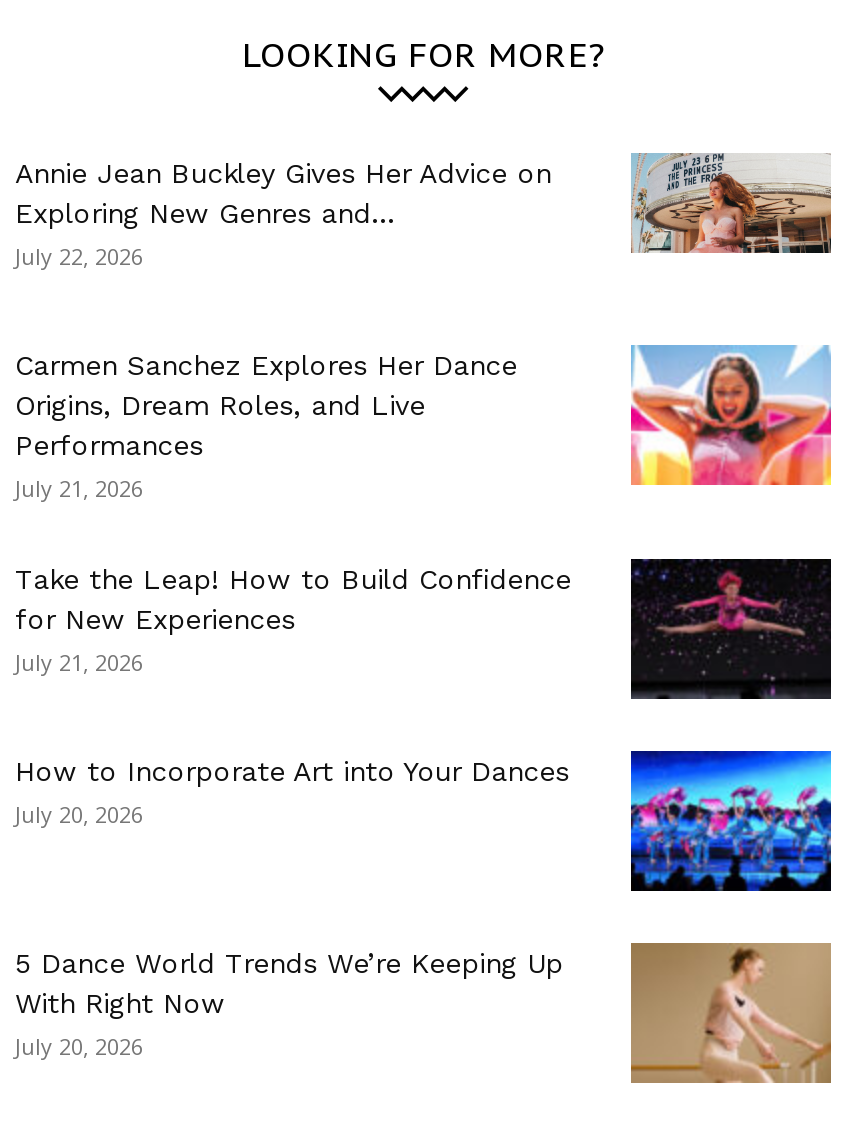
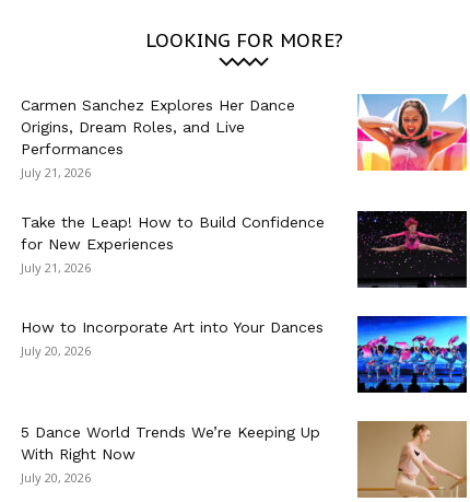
- [image]
- Annie Jean Buckley Gives Her Advice on
- Exploring New Genres and...
- July 22, 2026
